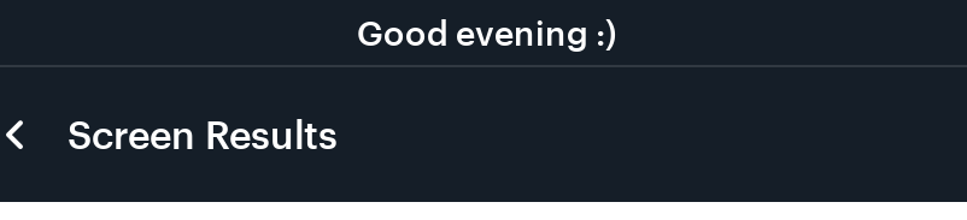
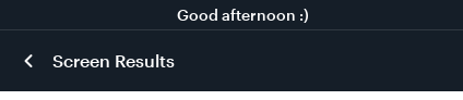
- Good evening :)
+ Good afternoon :)
